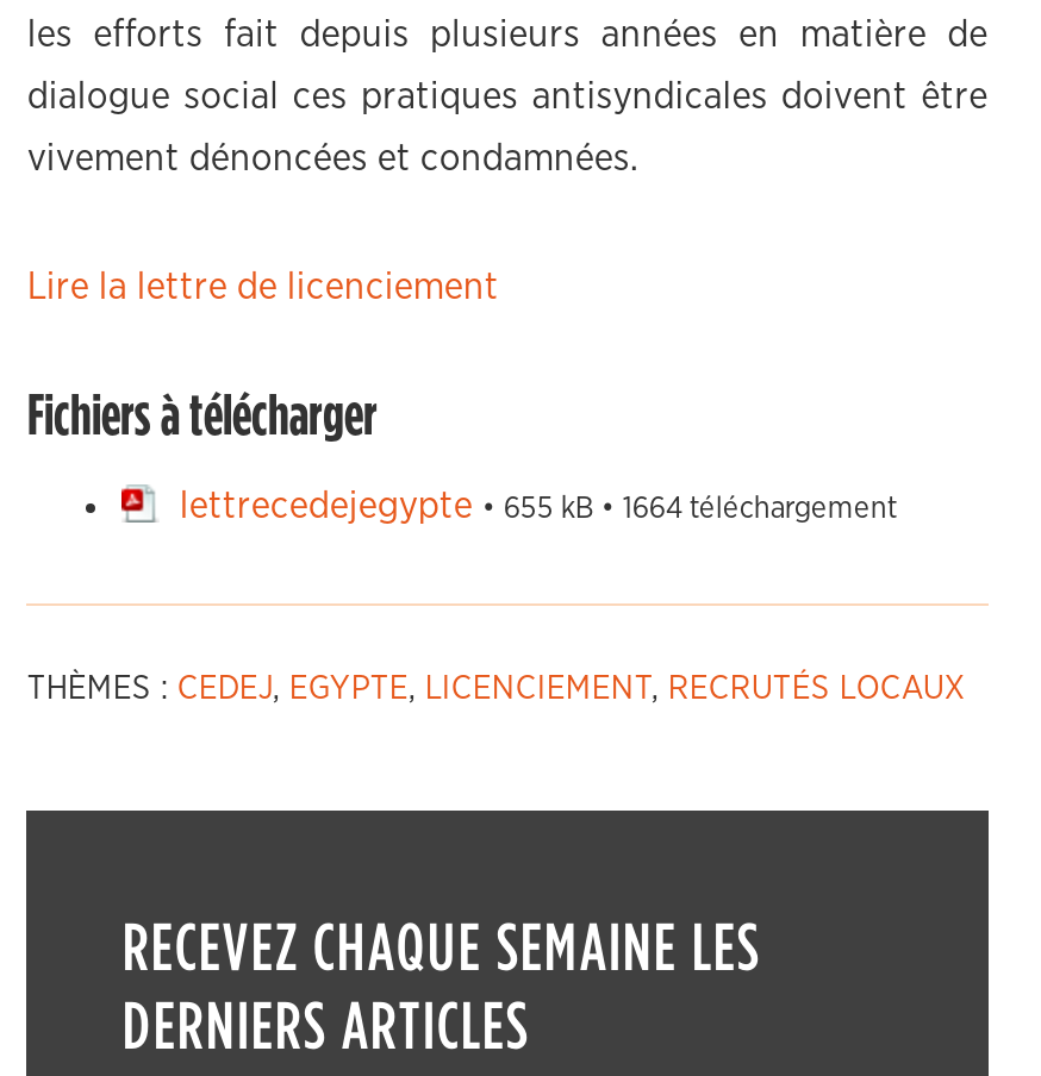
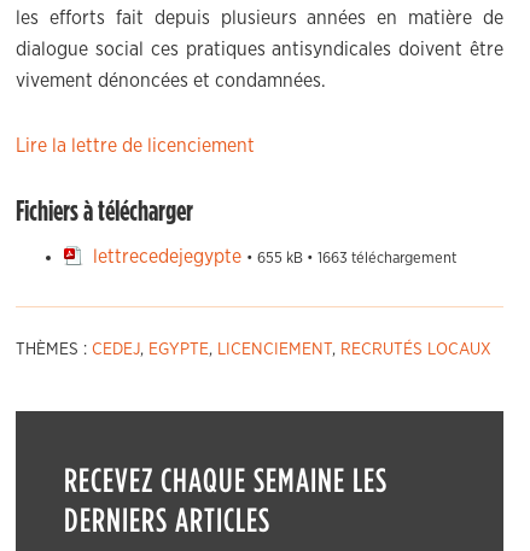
- lettrecedejegypte • 655 kB • 1664 téléchargement
+ lettrecedejegypte • 655 kB • 1663 téléchargement
